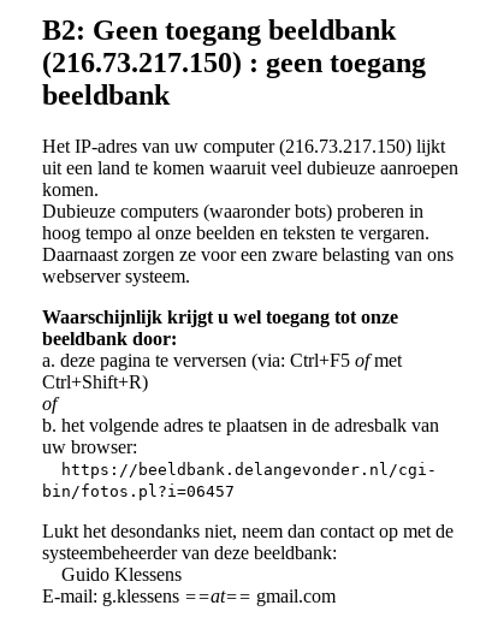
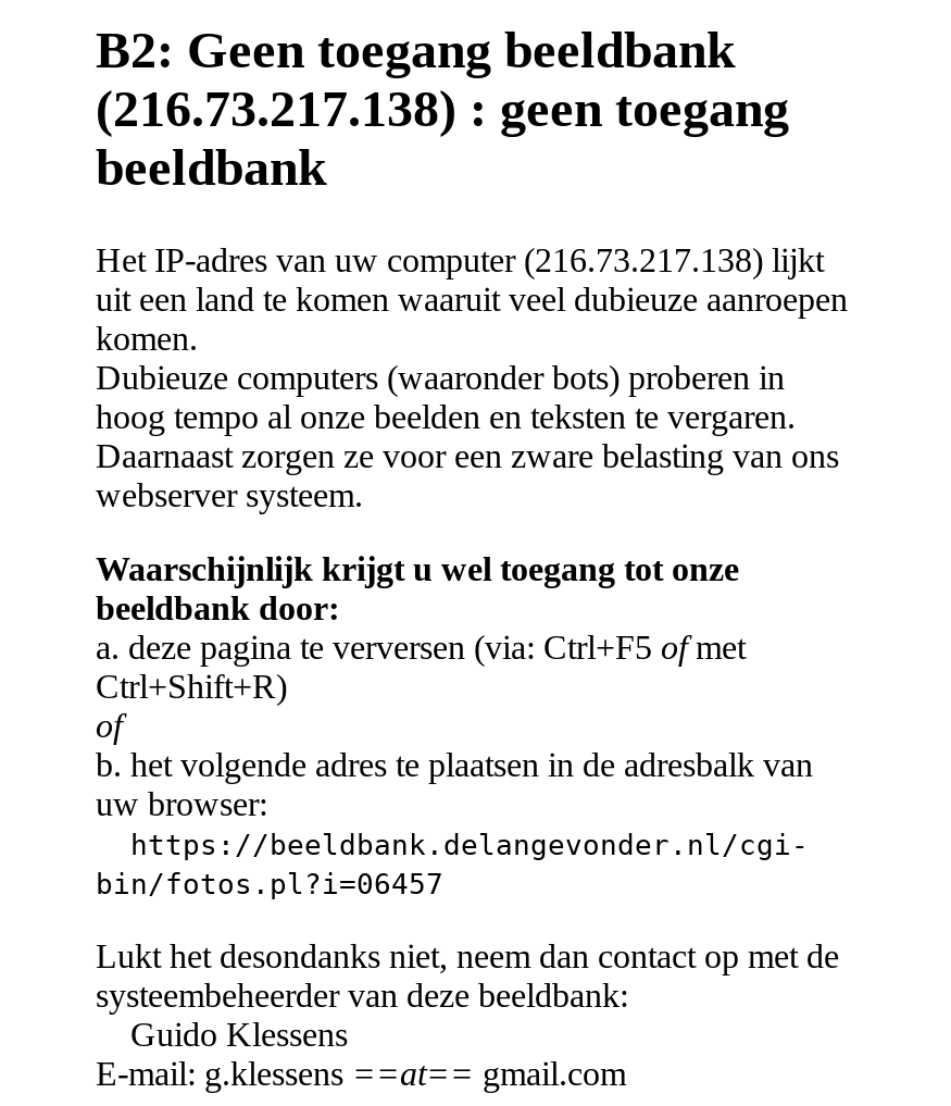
- (216.73.217.150) : geen toegang
+ (216.73.217.138) : geen toegang

- Het IP-adres van uw computer (216.73.217.150) lijkt
+ Het IP-adres van uw computer (216.73.217.138) lijkt
